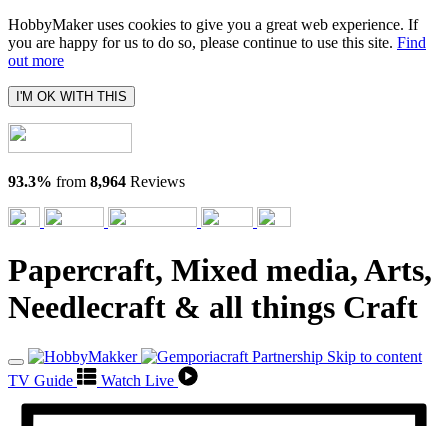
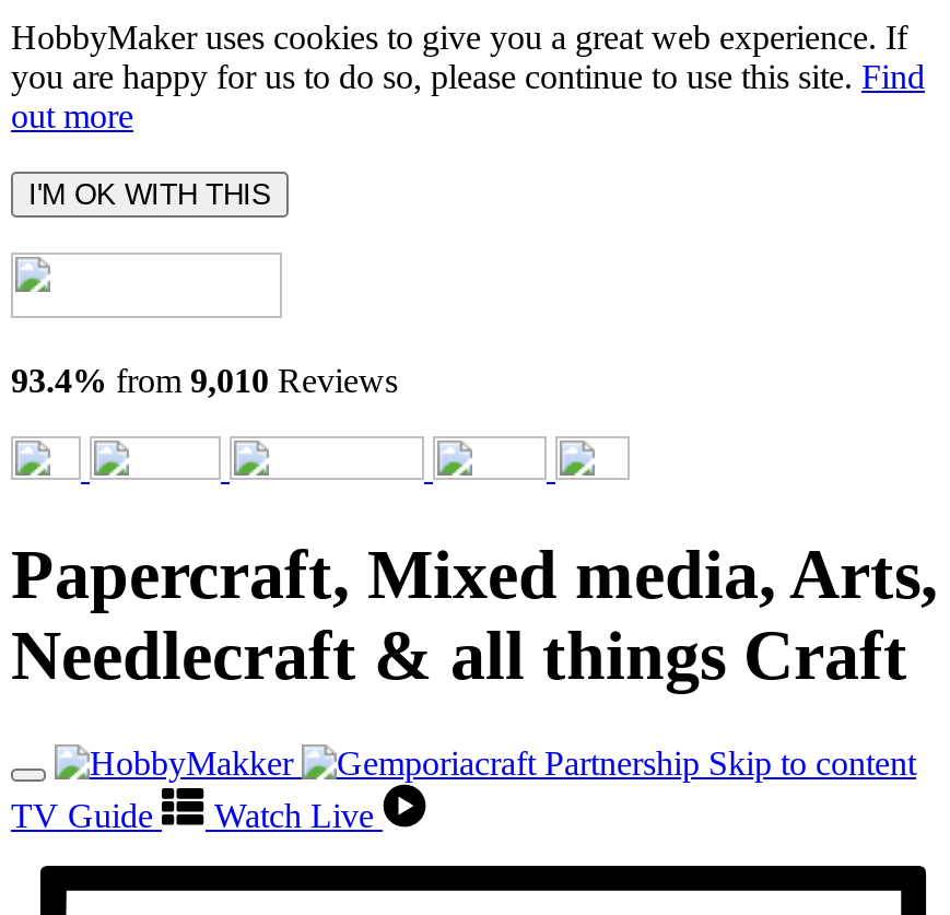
- 93.3% from 8,964 Reviews
+ 93.4% from 9,010 Reviews
